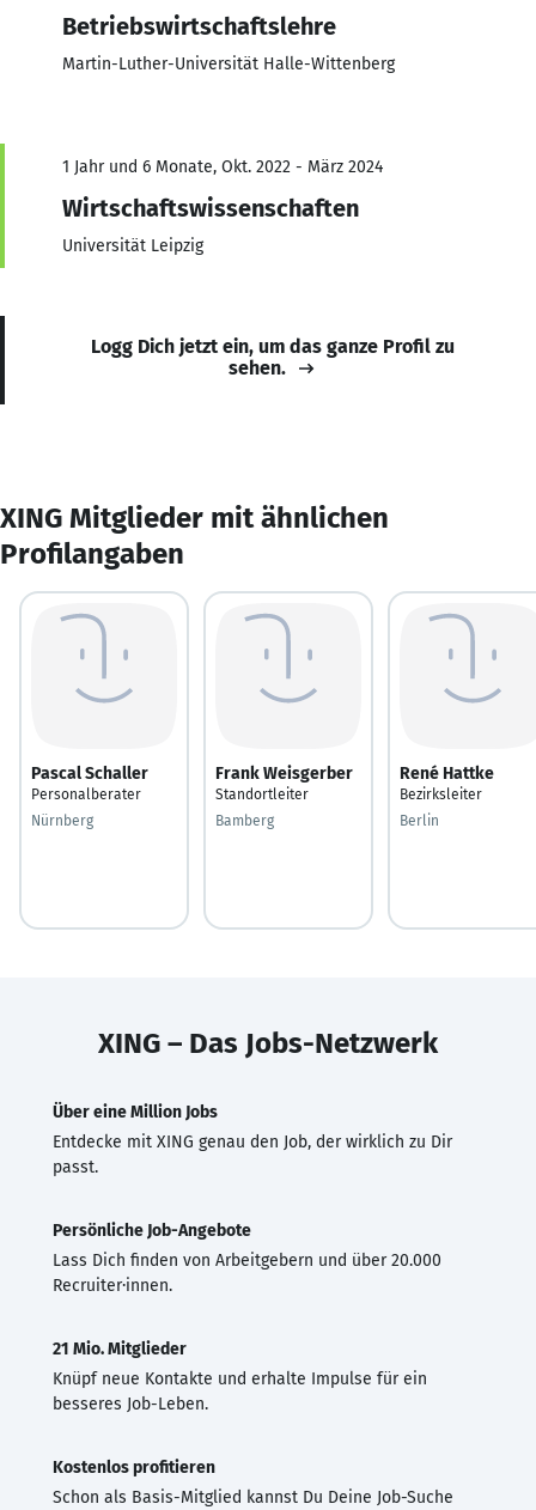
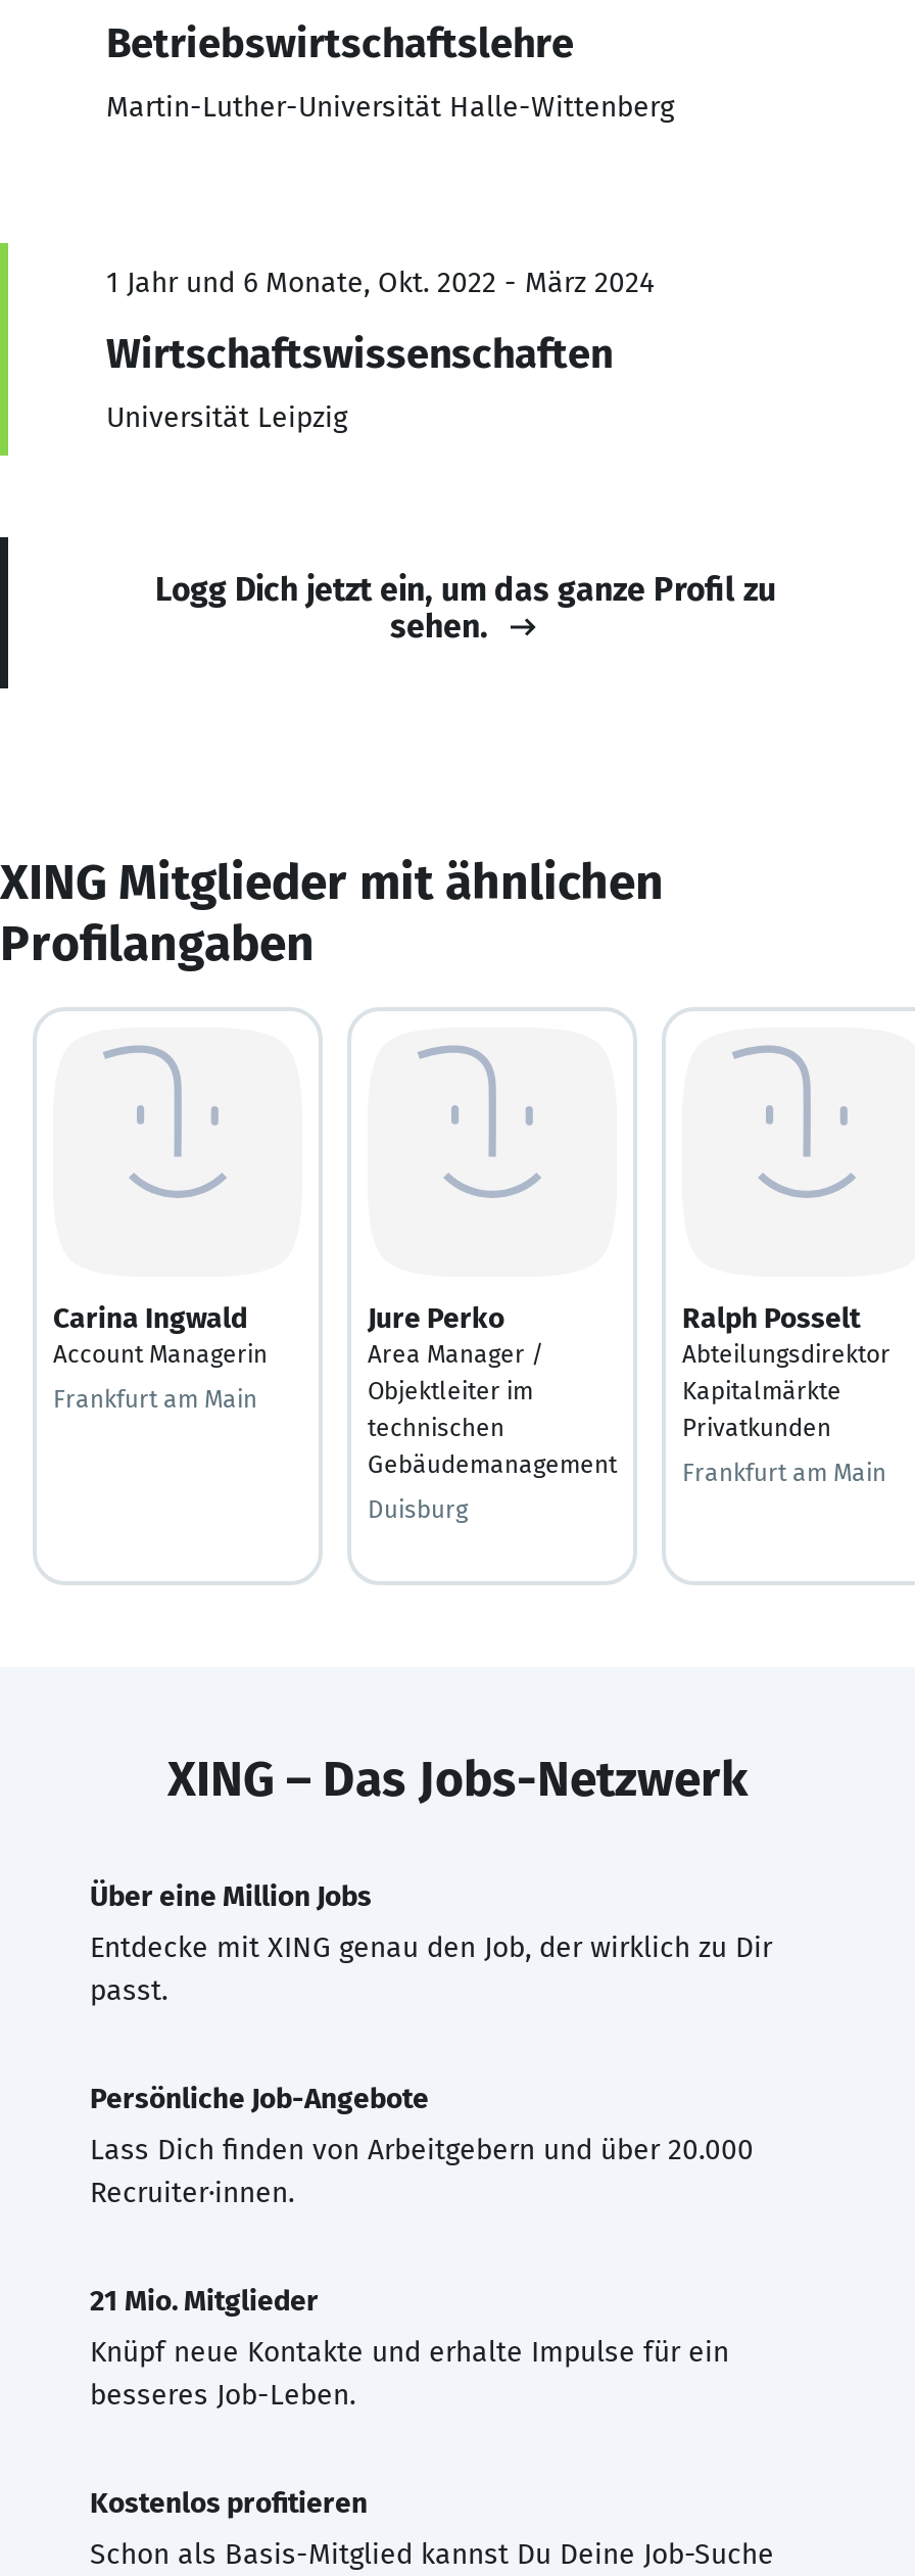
- Pascal Schaller
- Personalberater
+ Carina Ingwald
+ Account Managerin

- Frank Weisgerber
- Standortleiter
+ Jure Perko
+ Area Manager /
+ Objektleiter im
+ technischen
+ Gebäudemanagement

- René Hattke
- Bezirksleiter
+ Ralph Posselt
+ Abteilungsdirektor
+ Kapitalmärkte
+ Privatkunden

- Nürnberg
+ Frankfurt am Main

- Bamberg
+ Duisburg

- Berlin
+ Frankfurt am Main
